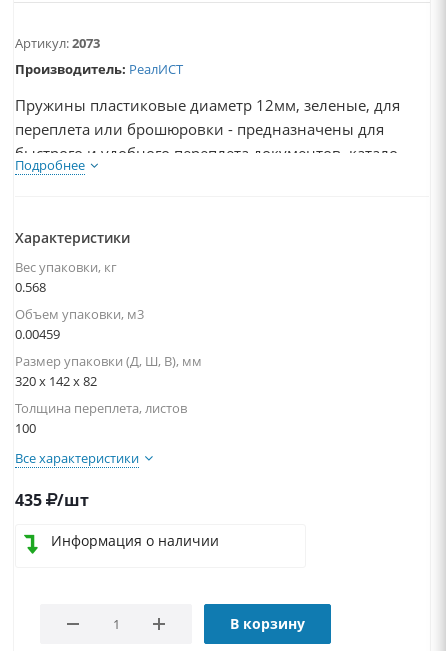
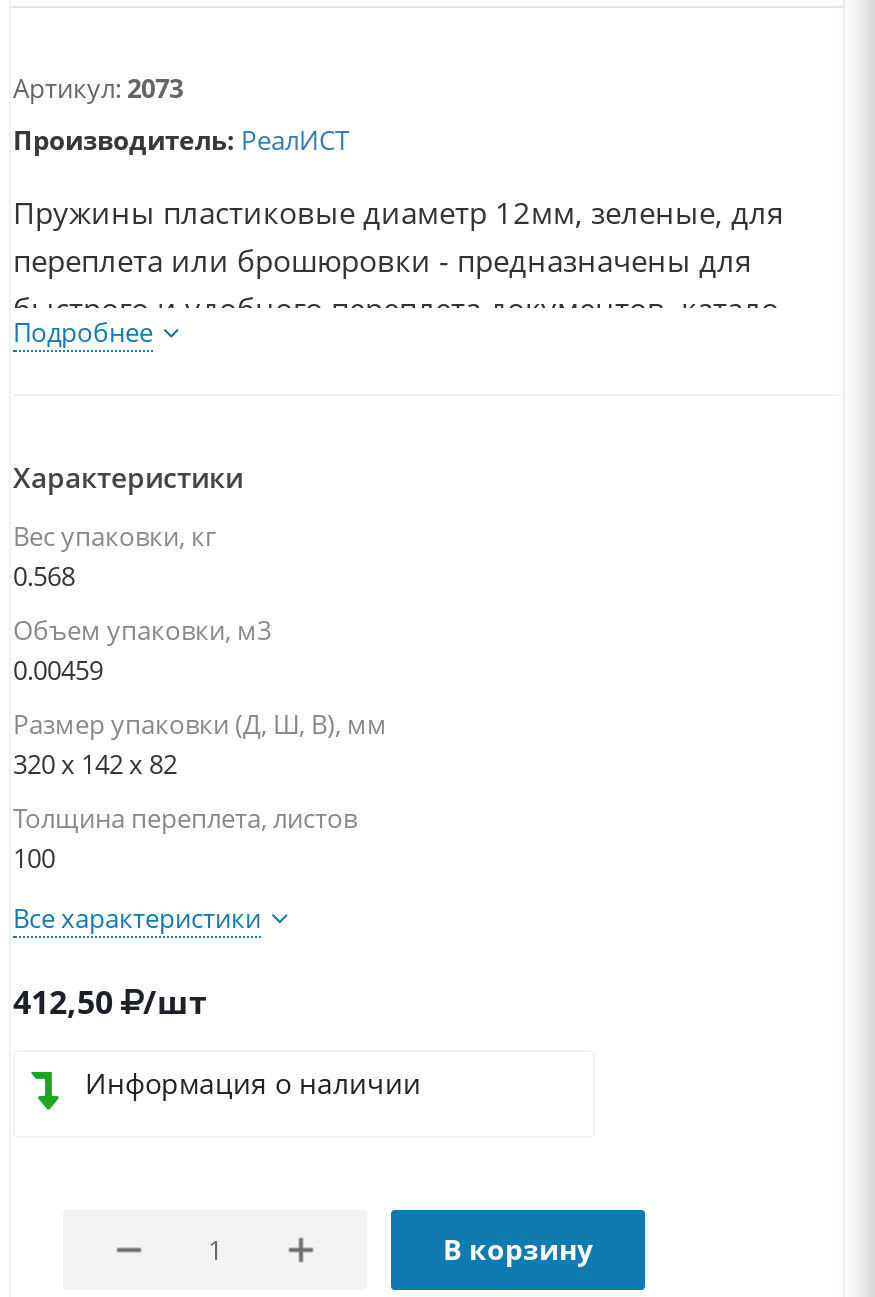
- 435 /шт
+ 412,50 /шт
